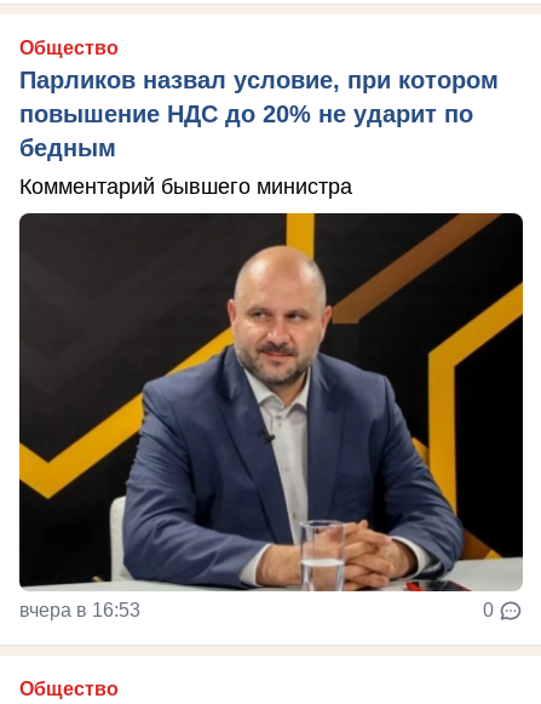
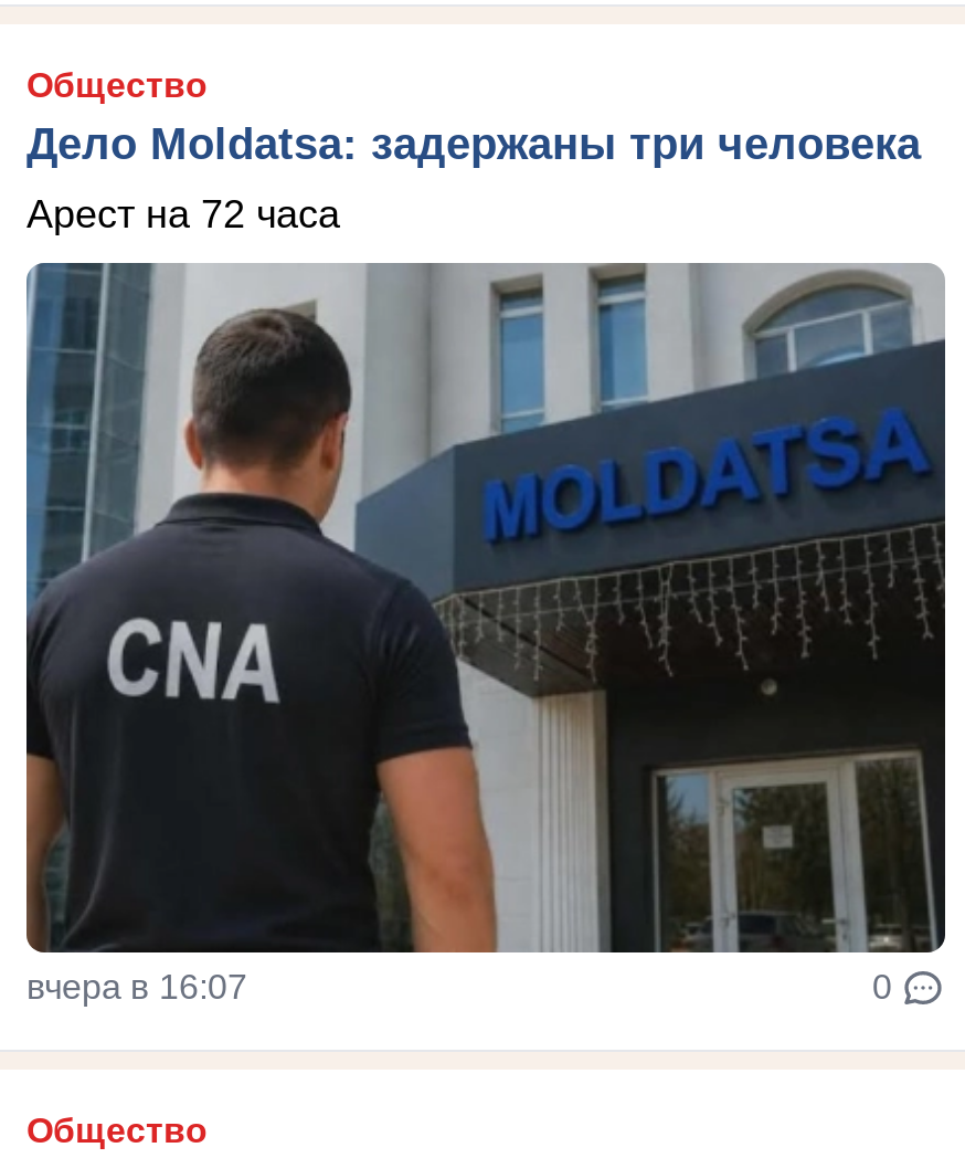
- Парликов назвал условие, при котором
- повышение НДС до 20% не ударит по
- бедным
+ Дело Moldatsa: задержаны три человека

- Комментарий бывшего министра
+ Арест на 72 часа

- [image]
- вчера в 16:53
+ [image]
+ вчера в 16:07
